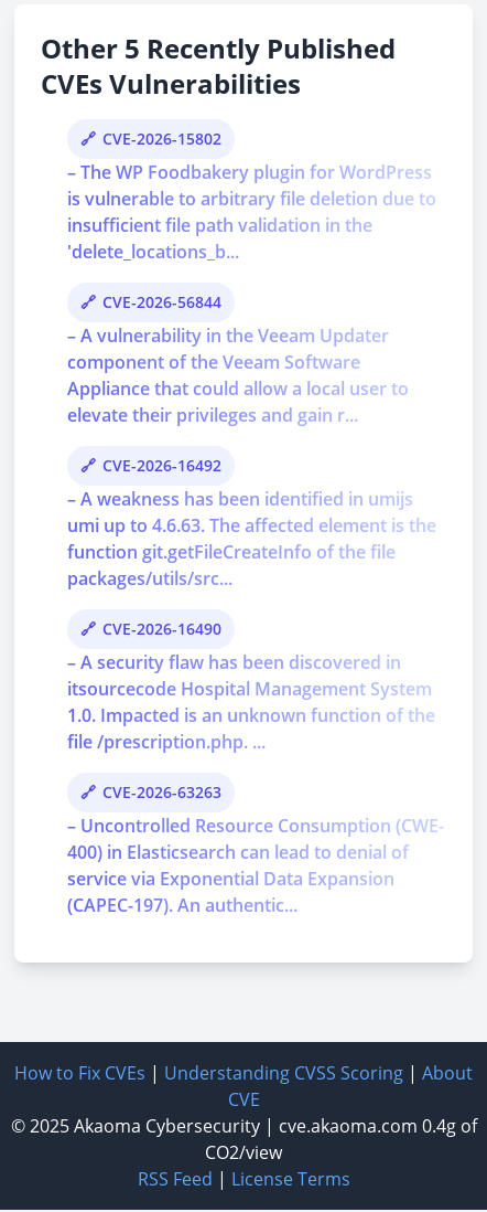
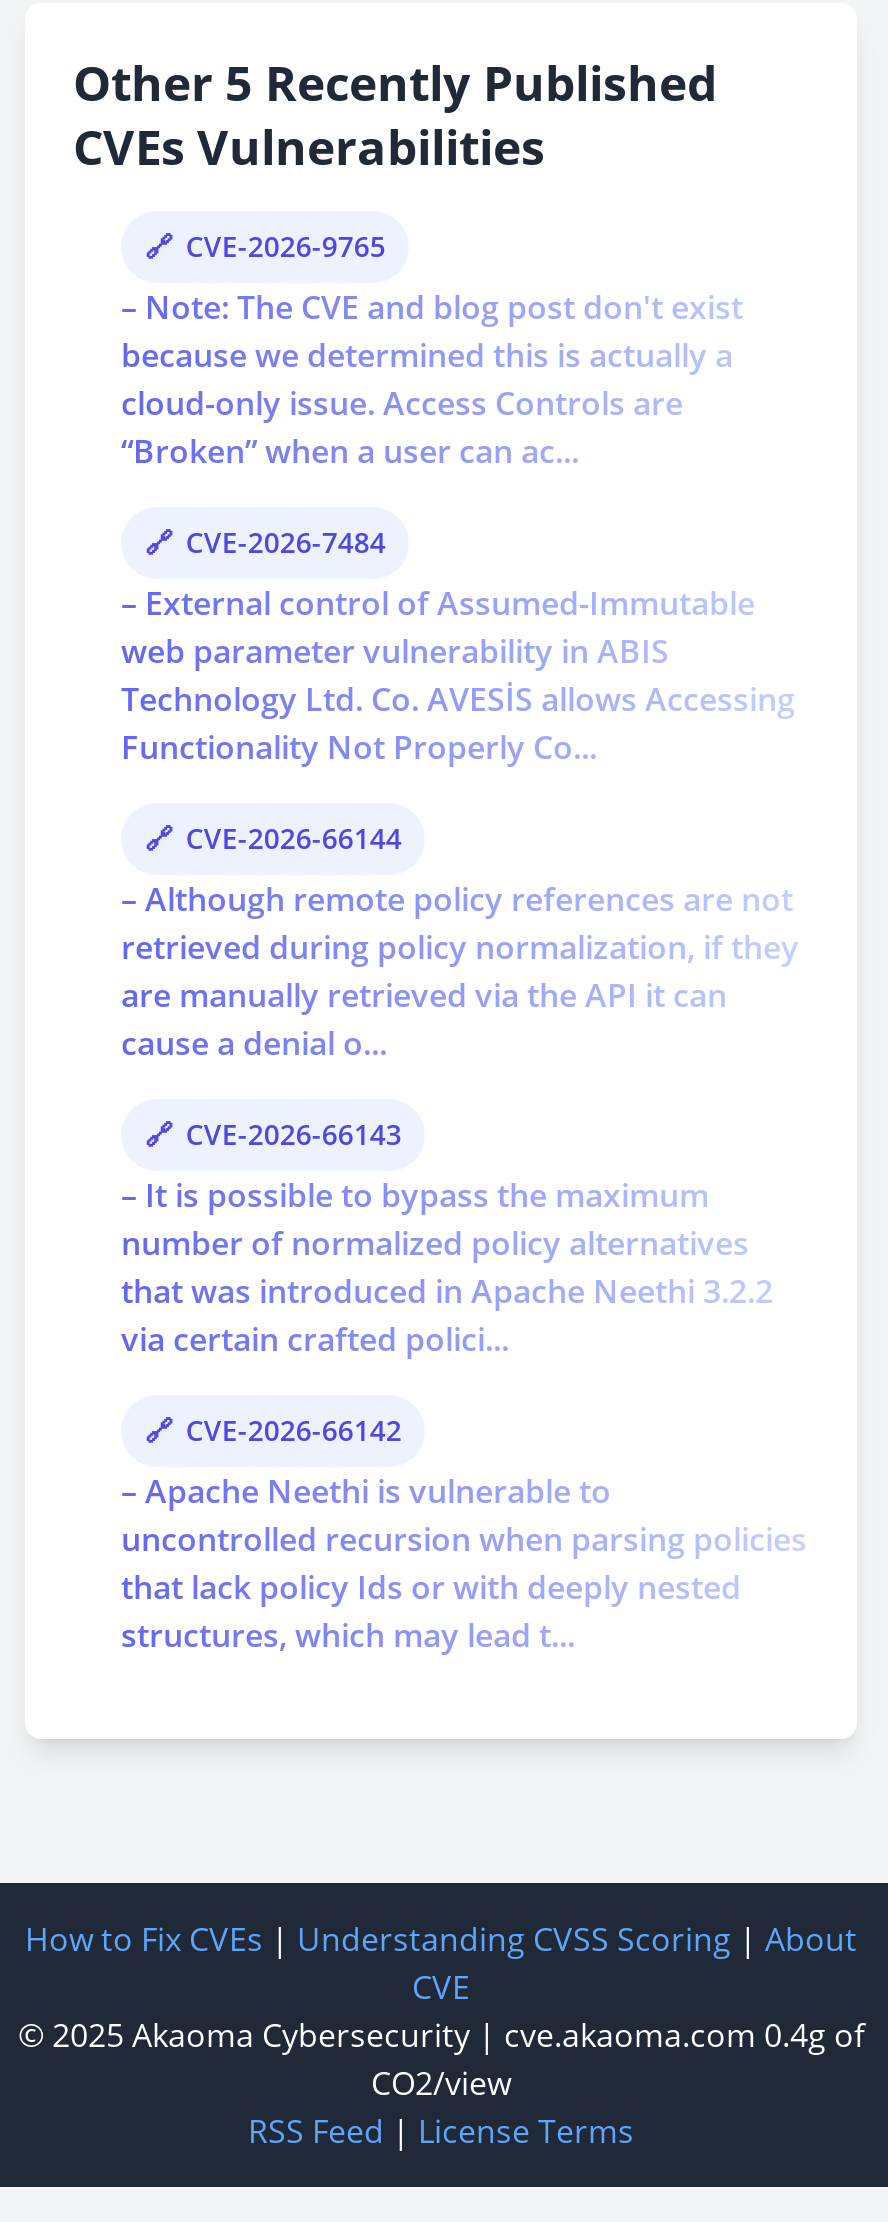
- CVE-2026-15802
+ CVE-2026-9765

- – The WP Foodbakery plugin for WordPress
- is vulnerable to arbitrary file deletion due to
- insufficient file path validation in the
- 'delete_locations_b...
+ – Note: The CVE and blog post don't exist
+ because we determined this is actually a
+ cloud-only issue. Access Controls are
+ “Broken” when a user can ac...

- CVE-2026-56844
+ CVE-2026-7484

- – A vulnerability in the Veeam Updater
- component of the Veeam Software
- Appliance that could allow a local user to
- elevate their privileges and gain r...
+ – External control of Assumed-Immutable
+ web parameter vulnerability in ABIS
+ Technology Ltd. Co. AVESİS allows Accessing
+ Functionality Not Properly Co...

- CVE-2026-16492
+ CVE-2026-66144

- – A weakness has been identified in umijs
- umi up to 4.6.63. The affected element is the
- function git.getFileCreateInfo of the file
- packages/utils/src...
+ – Although remote policy references are not
+ retrieved during policy normalization, if they
+ are manually retrieved via the API it can
+ cause a denial o...

- CVE-2026-16490
+ CVE-2026-66143

- – A security flaw has been discovered in
- itsourcecode Hospital Management System
- 1.0. Impacted is an unknown function of the
- file /prescription.php. ...
+ – It is possible to bypass the maximum
+ number of normalized policy alternatives
+ that was introduced in Apache Neethi 3.2.2
+ via certain crafted polici...

- CVE-2026-63263
+ CVE-2026-66142

- – Uncontrolled Resource Consumption (CWE-
- 400) in Elasticsearch can lead to denial of
- service via Exponential Data Expansion
- (CAPEC-197). An authentic...
+ – Apache Neethi is vulnerable to
+ uncontrolled recursion when parsing policies
+ that lack policy Ids or with deeply nested
+ structures, which may lead t...
